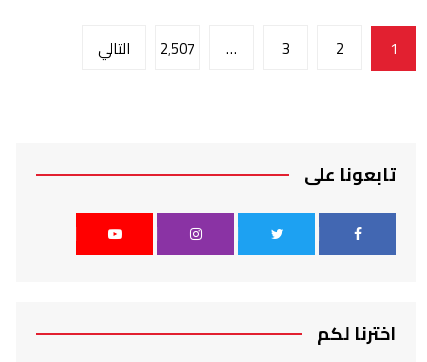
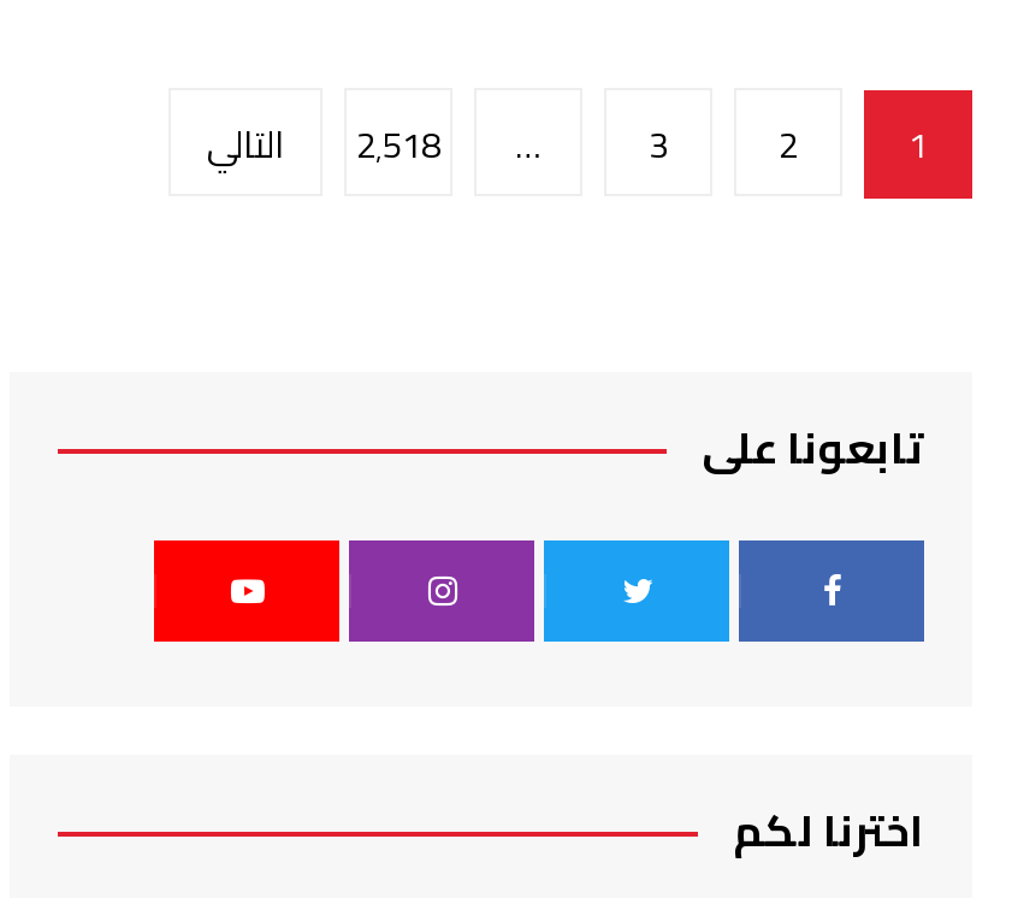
- 2٬507
+ 2٬518
